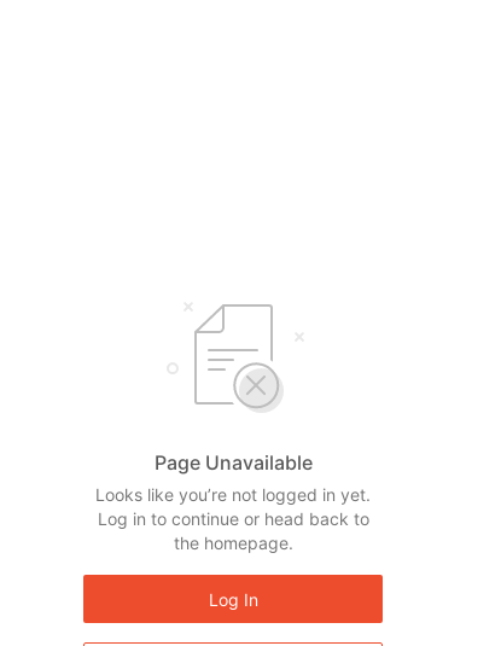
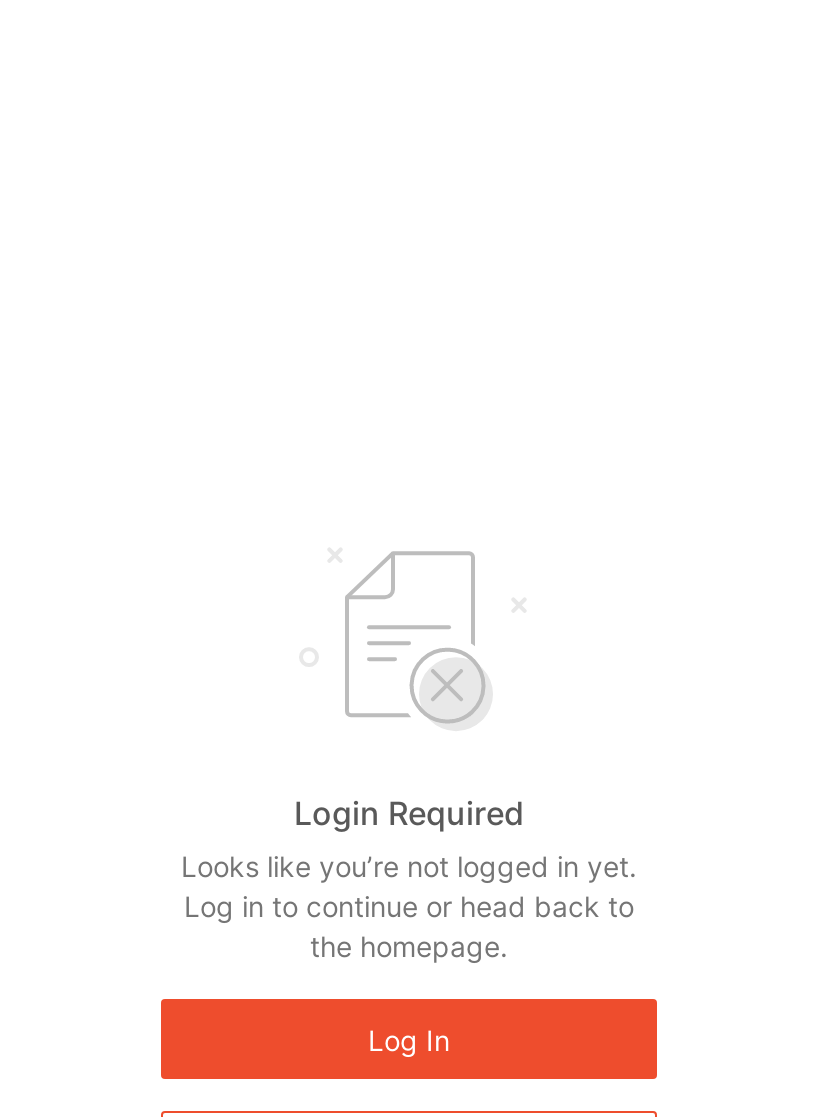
- Page Unavailable
+ Login Required
